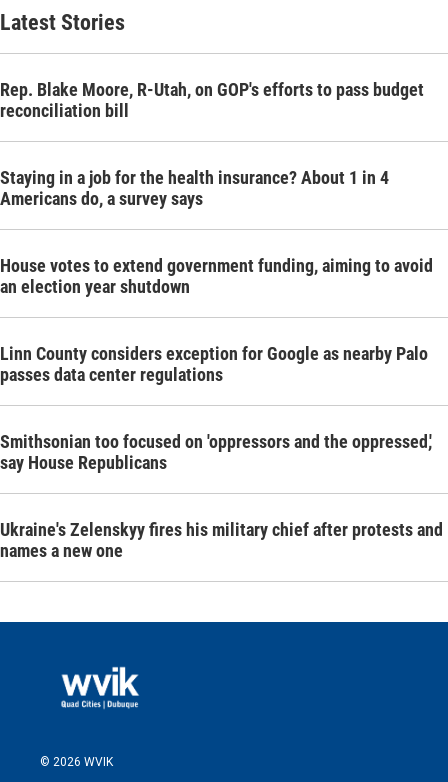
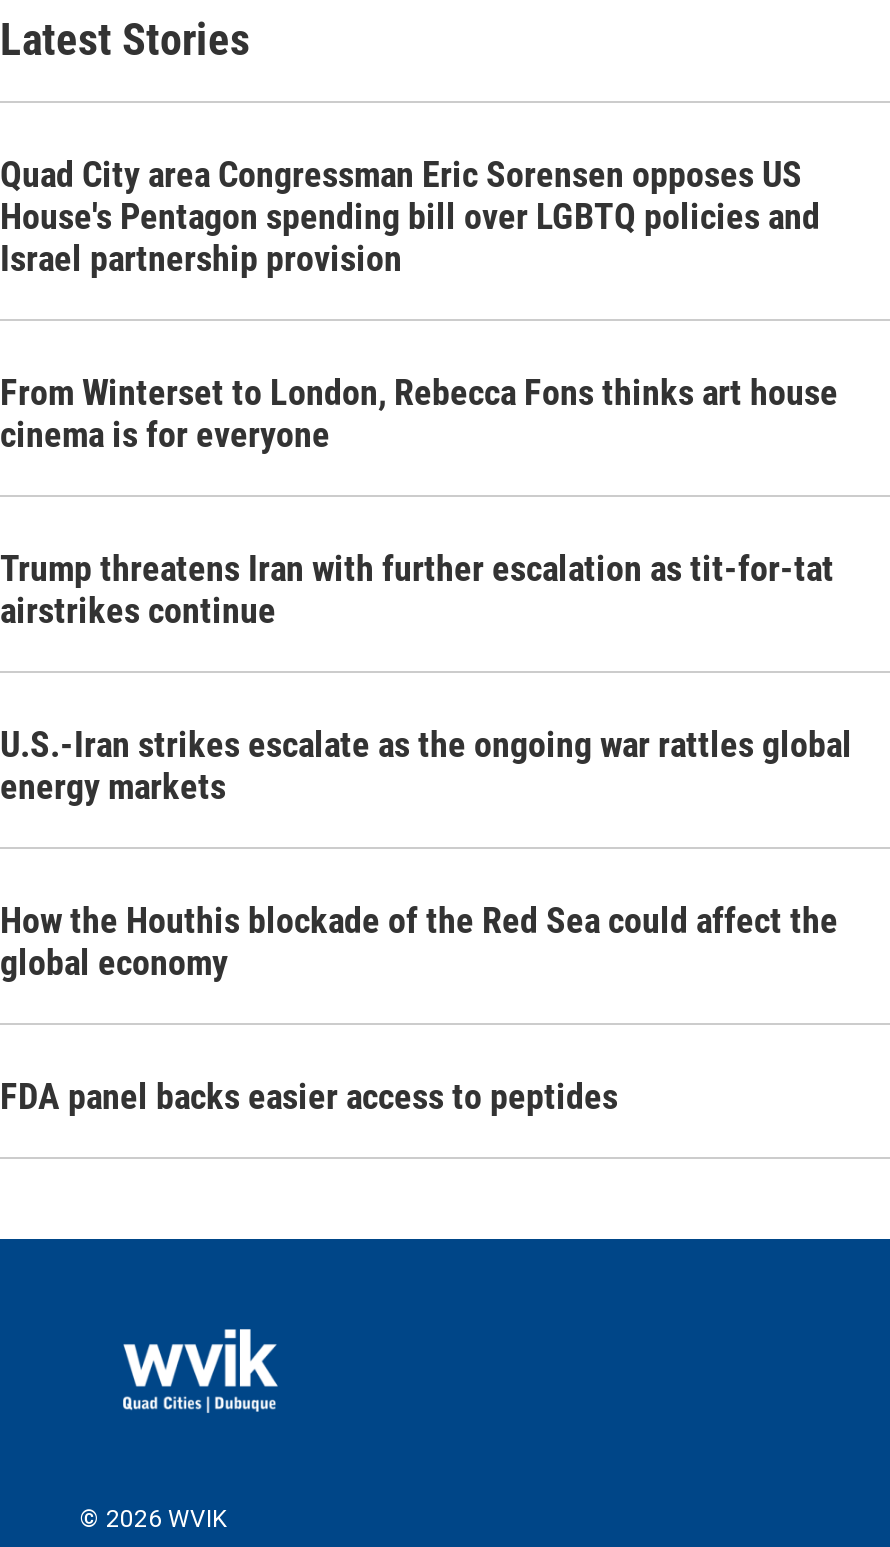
- Rep. Blake Moore, R-Utah, on GOP's efforts to pass budget
- reconciliation bill
+ Quad City area Congressman Eric Sorensen opposes US
+ House's Pentagon spending bill over LGBTQ policies and
+ Israel partnership provision

- Staying in a job for the health insurance? About 1 in 4
- Americans do, a survey says
+ From Winterset to London, Rebecca Fons thinks art house
+ cinema is for everyone

- House votes to extend government funding, aiming to avoid
- an election year shutdown
+ Trump threatens Iran with further escalation as tit-for-tat
+ airstrikes continue

- Linn County considers exception for Google as nearby Palo
- passes data center regulations
+ U.S.-Iran strikes escalate as the ongoing war rattles global
+ energy markets

- Smithsonian too focused on 'oppressors and the oppressed,'
- say House Republicans
+ How the Houthis blockade of the Red Sea could affect the
+ global economy

- Ukraine's Zelenskyy fires his military chief after protests and
- names a new one
+ FDA panel backs easier access to peptides
